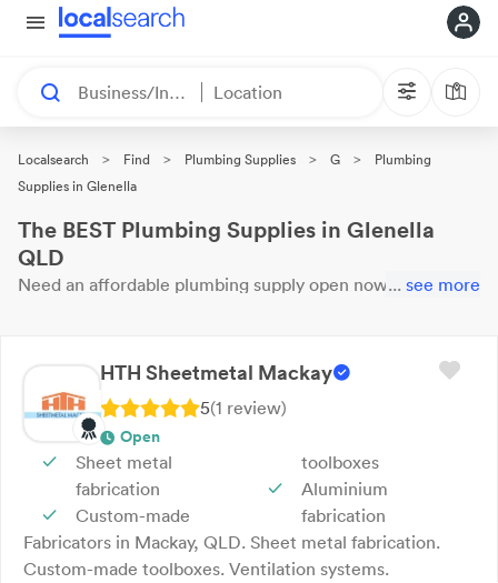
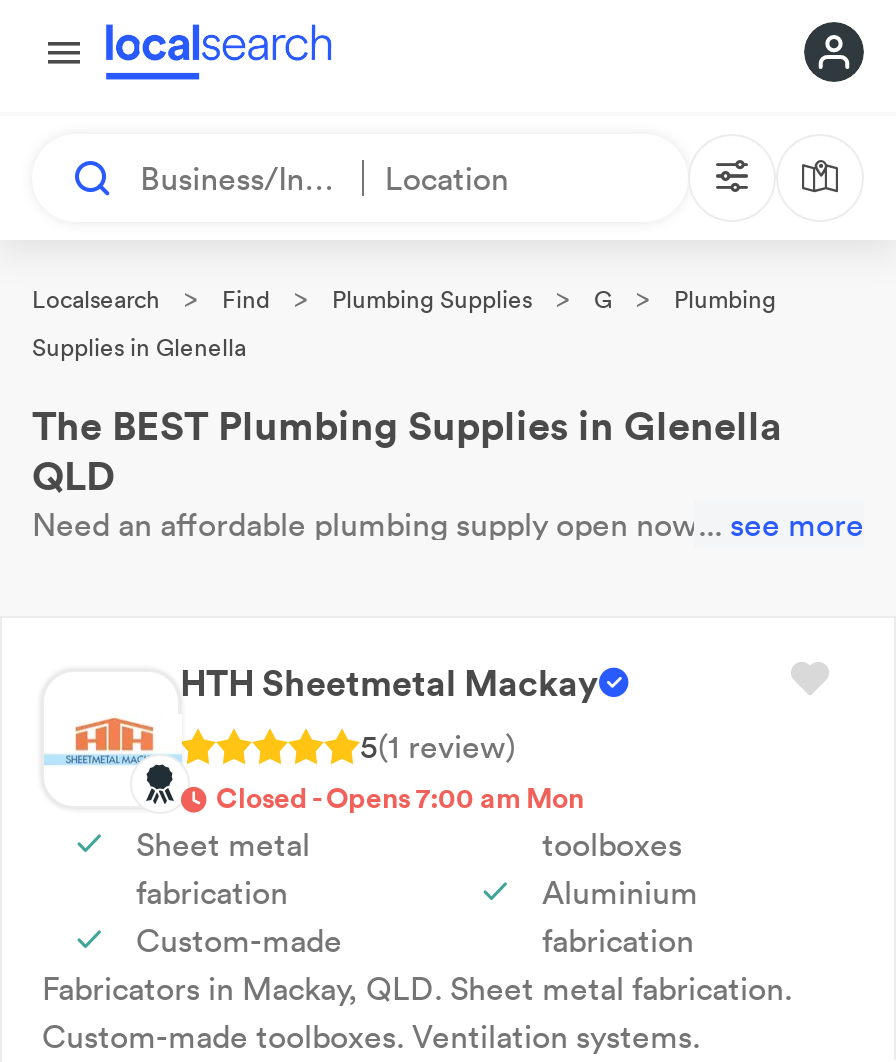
- Open
+ Closed - Opens 7:00 am Mon
